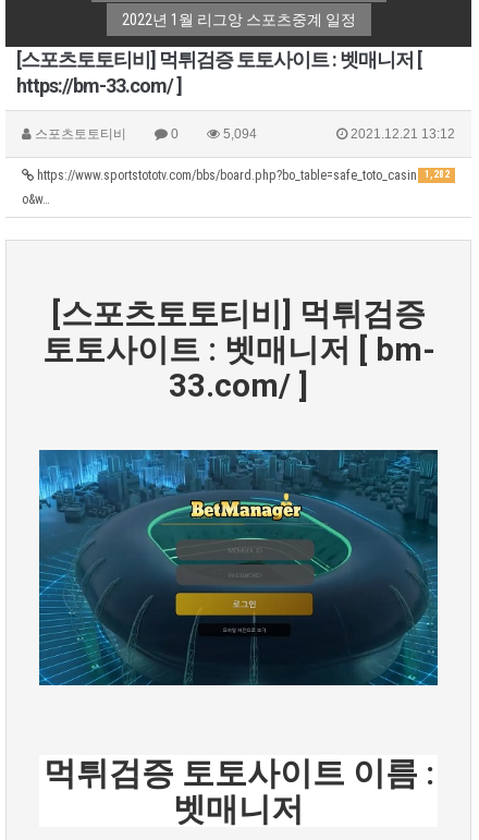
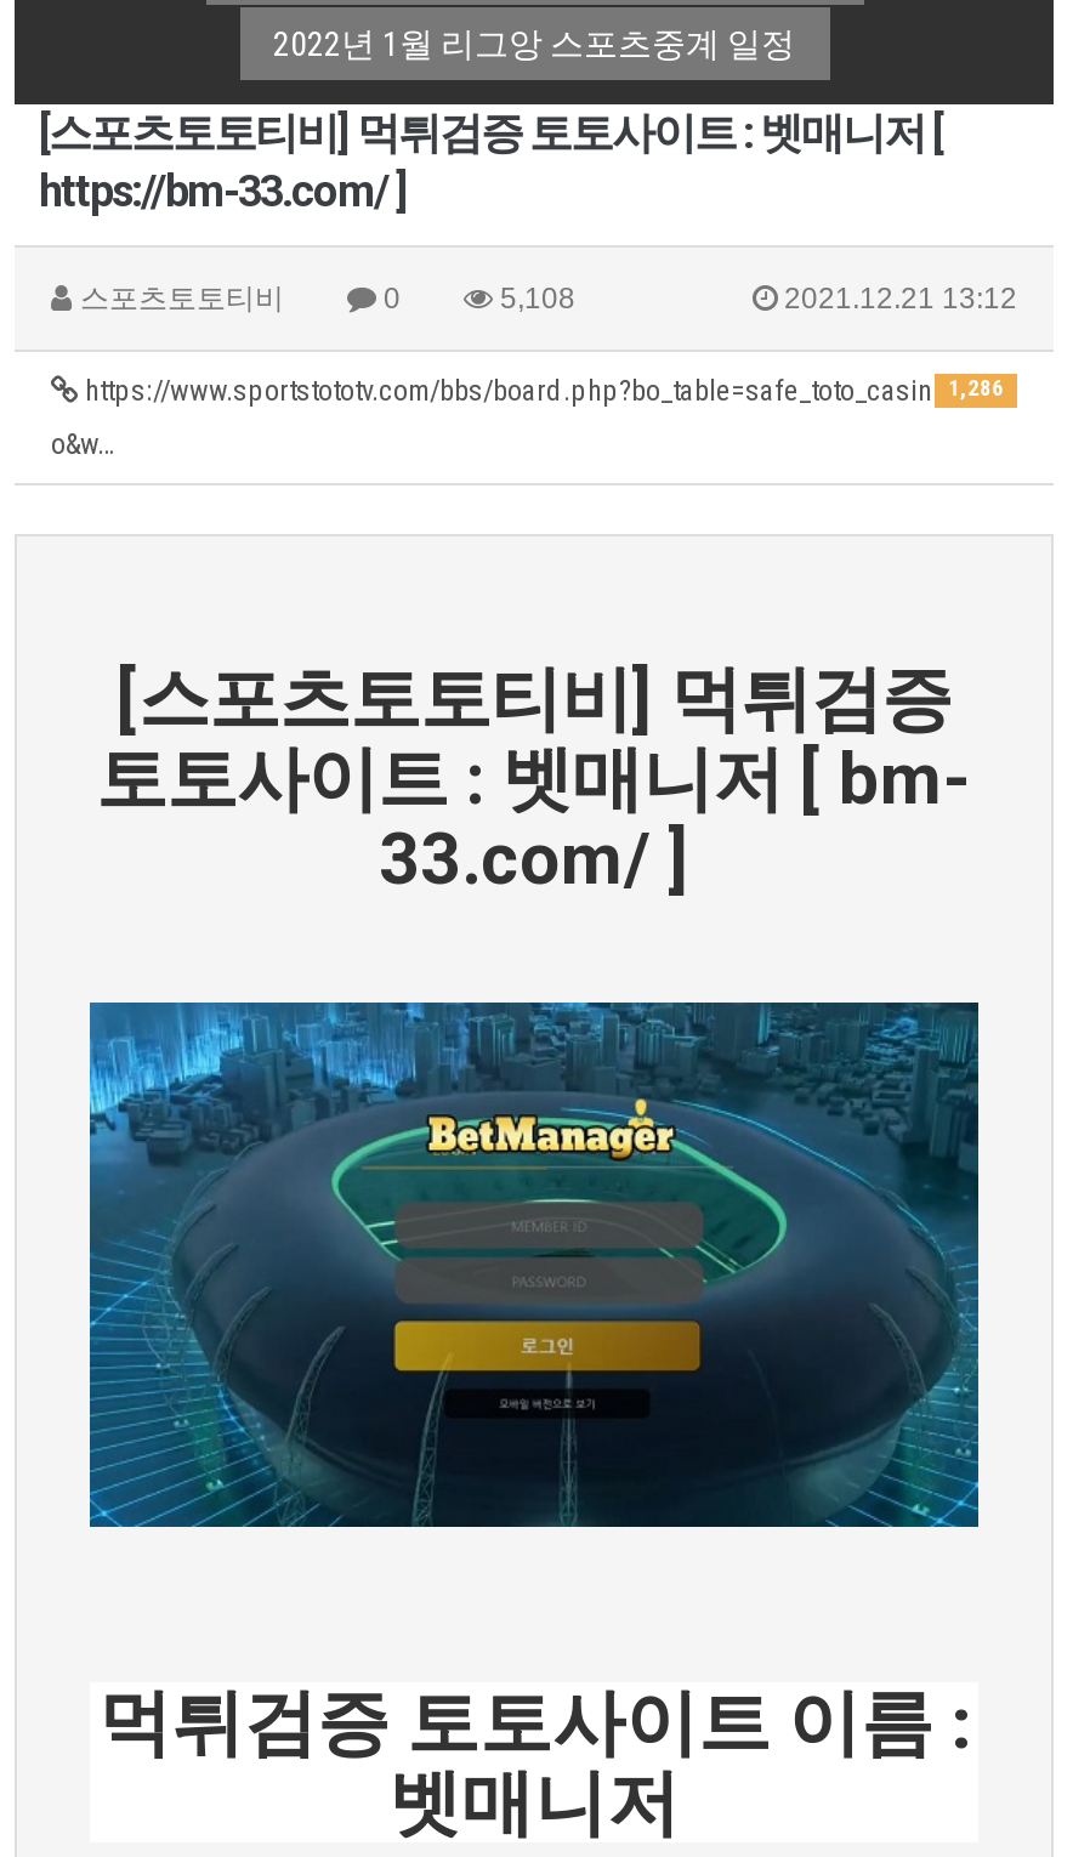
- 5,094
+ 5,108

- https://www.sportstototv.com/bbs/board.php?bo_table=safe_toto_casin 1,282
+ https://www.sportstototv.com/bbs/board.php?bo_table=safe_toto_casin 1,286
